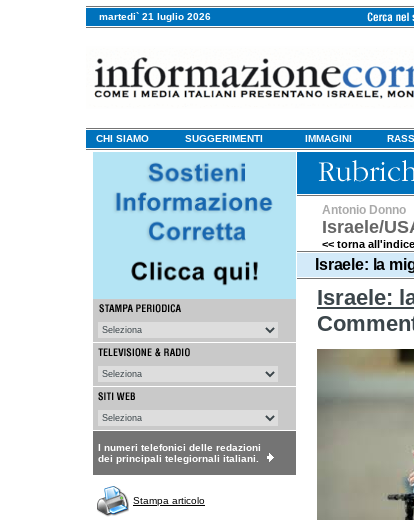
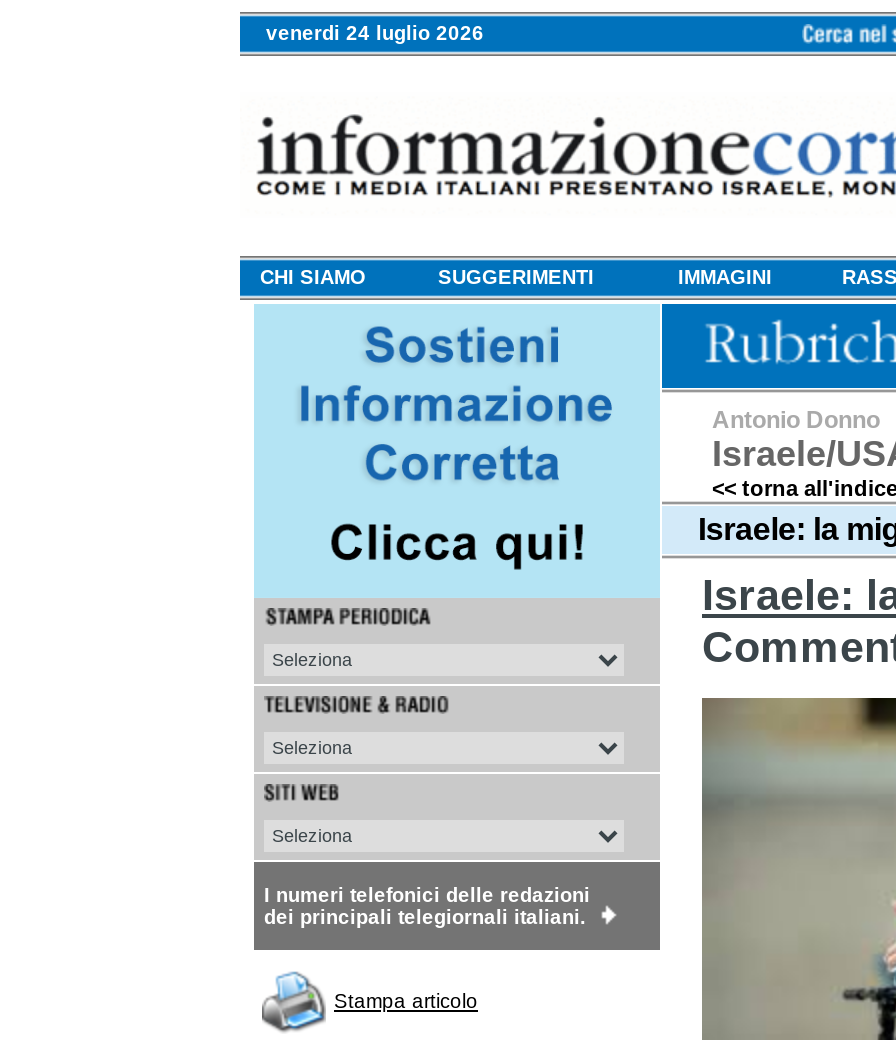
- martedi` 21 luglio 2026
+ venerdi 24 luglio 2026
